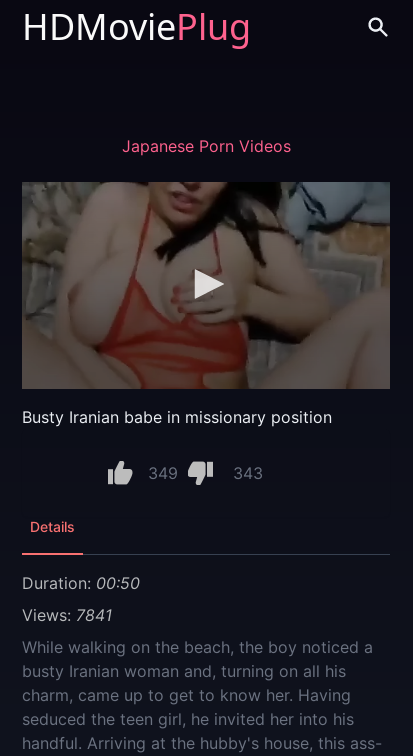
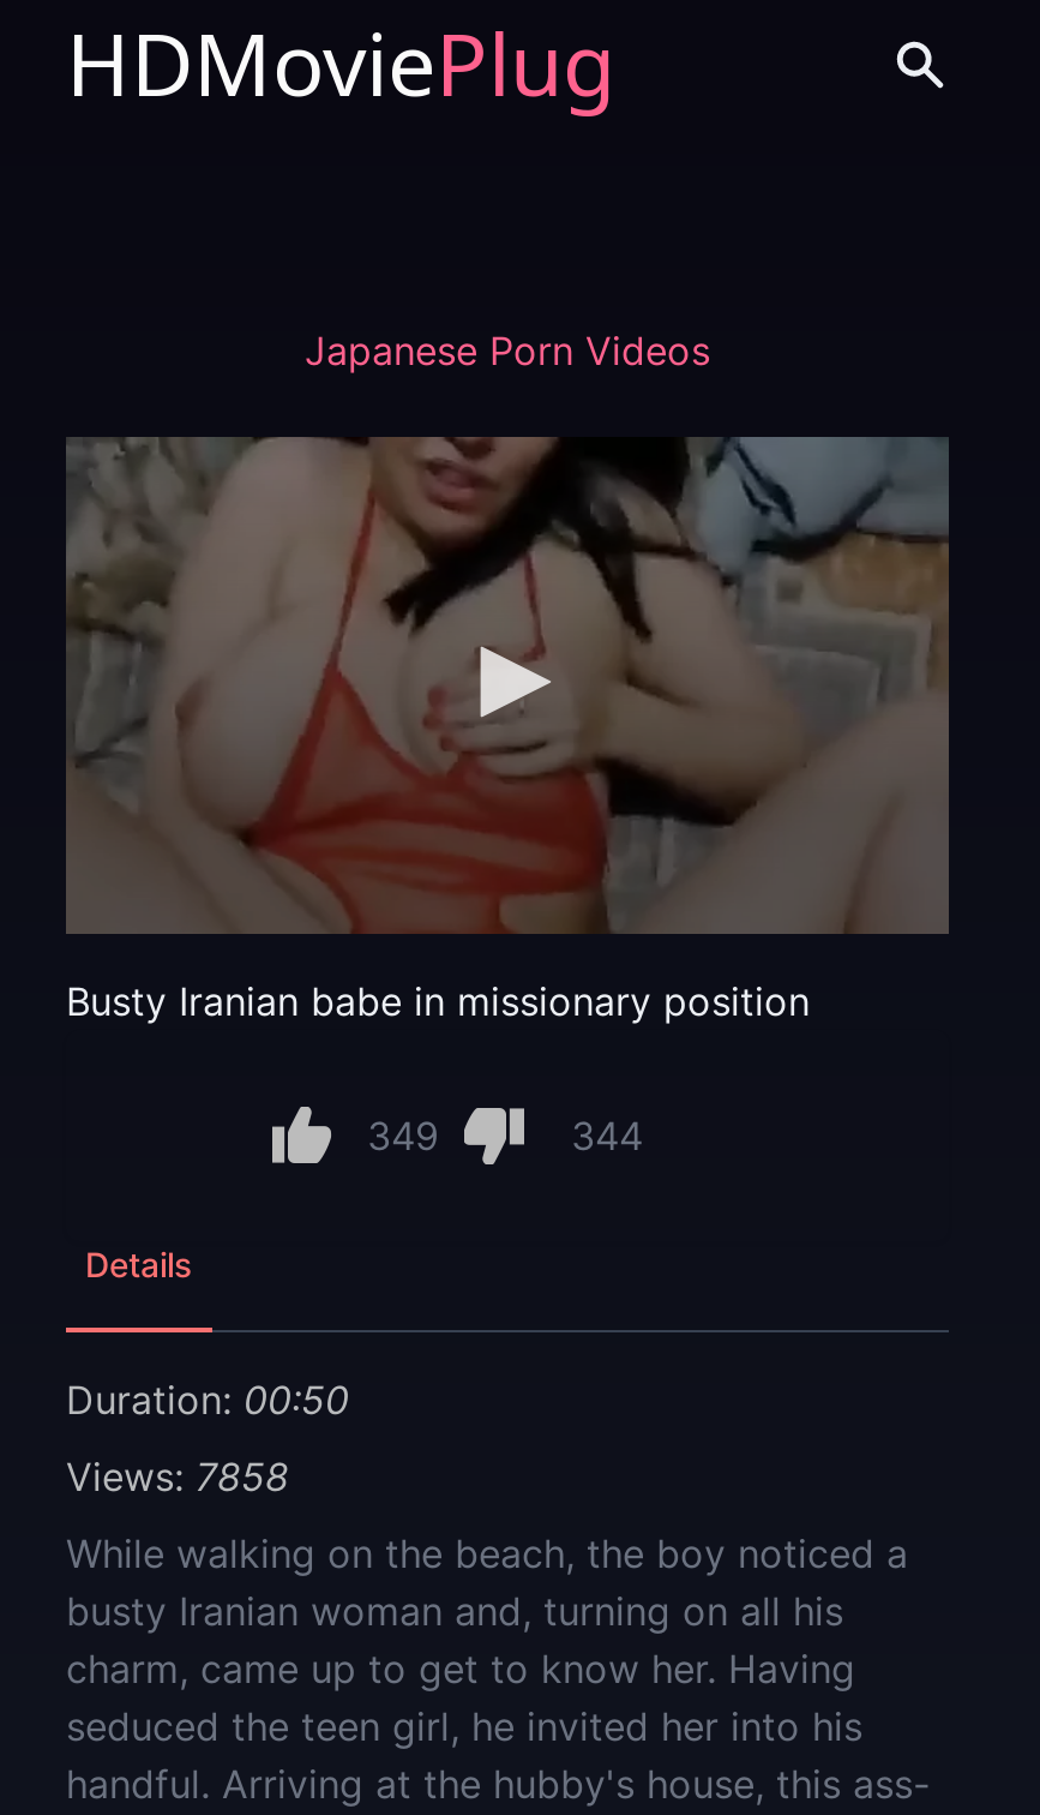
- 343
+ 344

- Views: 7841
+ Views: 7858
